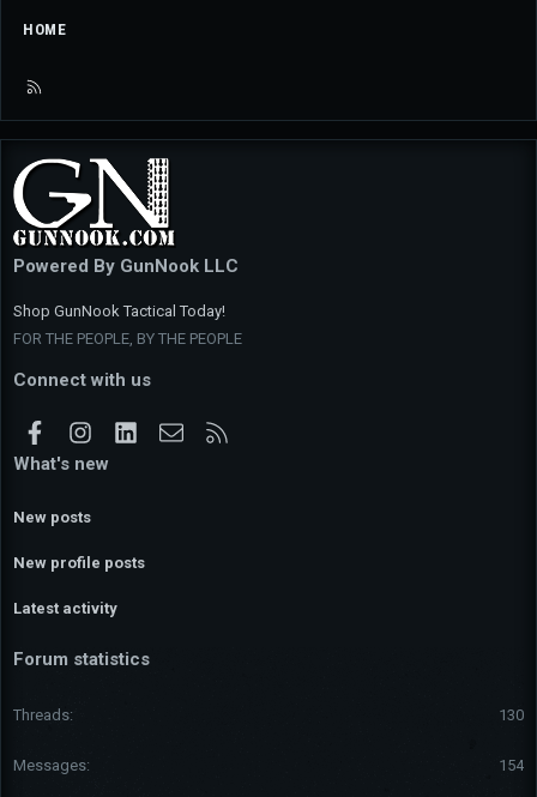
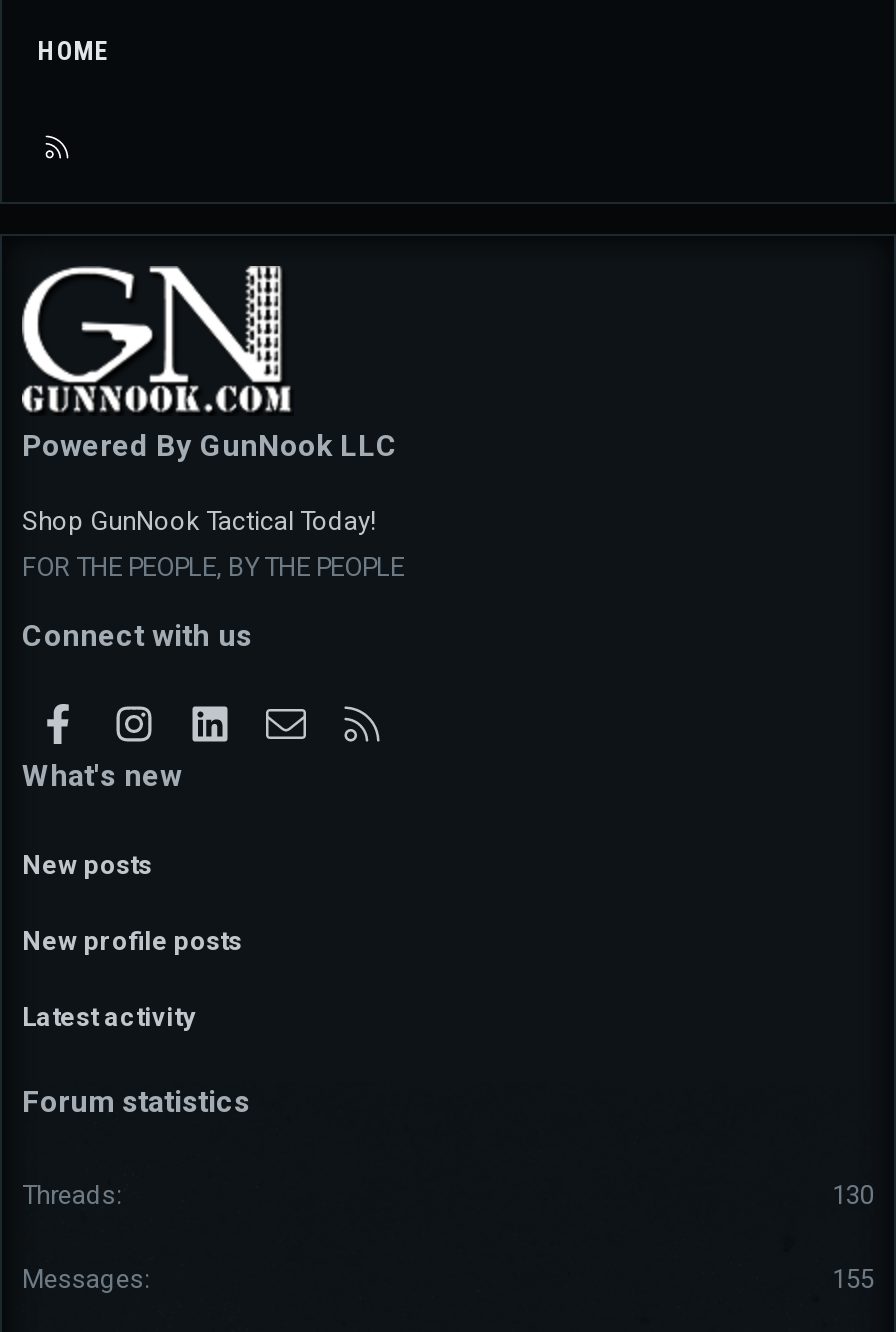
- 154
+ 155
